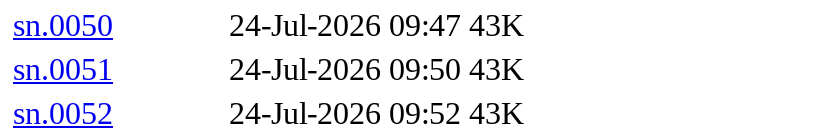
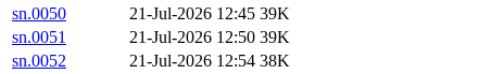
- 24-Jul-2026 09:47 43K
+ 21-Jul-2026 12:45 39K

- 24-Jul-2026 09:50 43K
+ 21-Jul-2026 12:50 39K

- 24-Jul-2026 09:52 43K
+ 21-Jul-2026 12:54 38K
